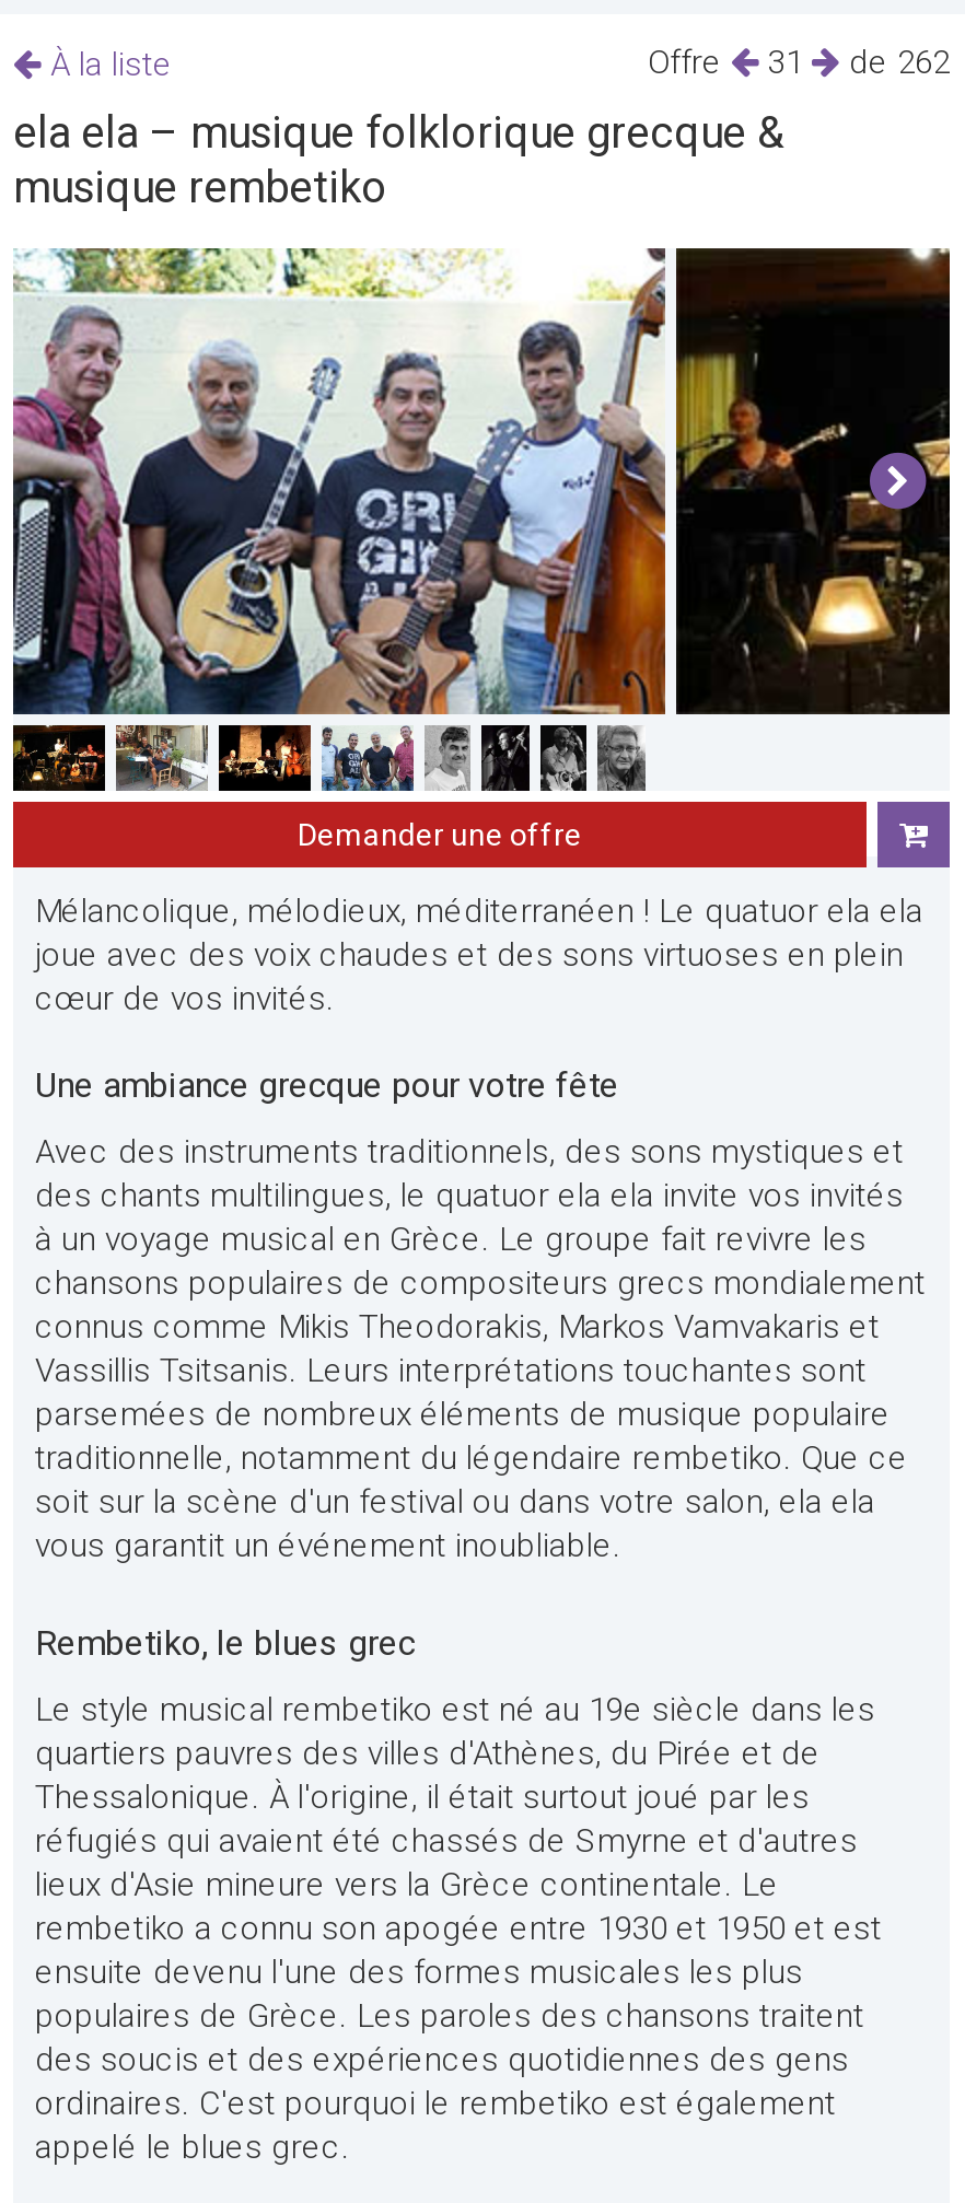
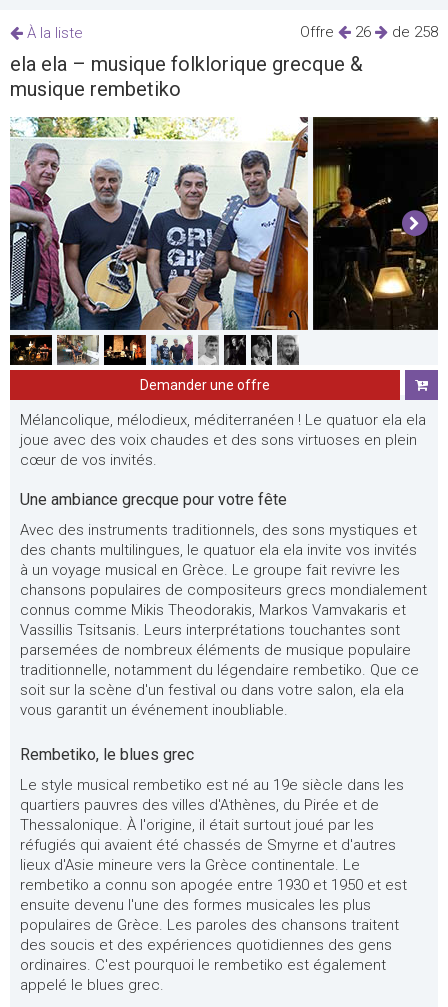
- 31
+ 26

- de 262
+ de 258
